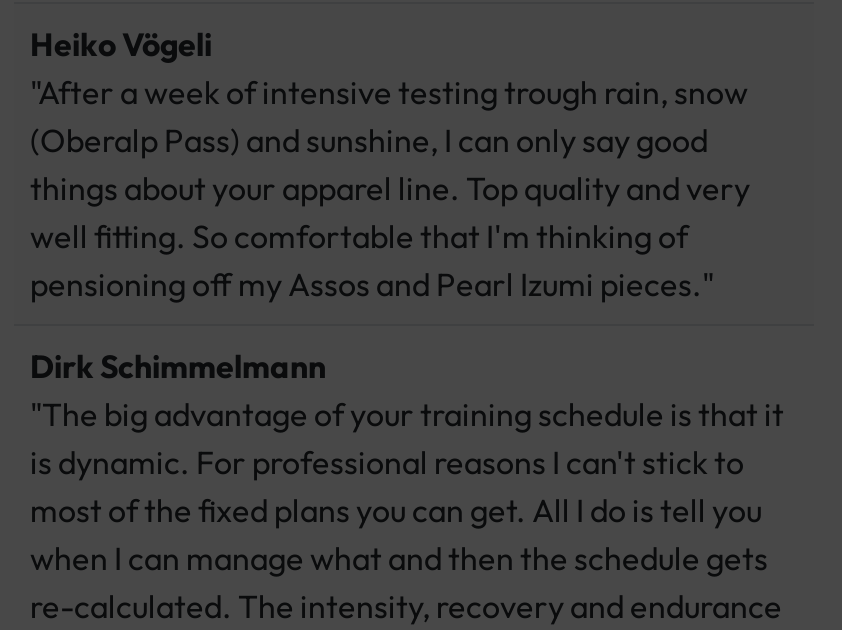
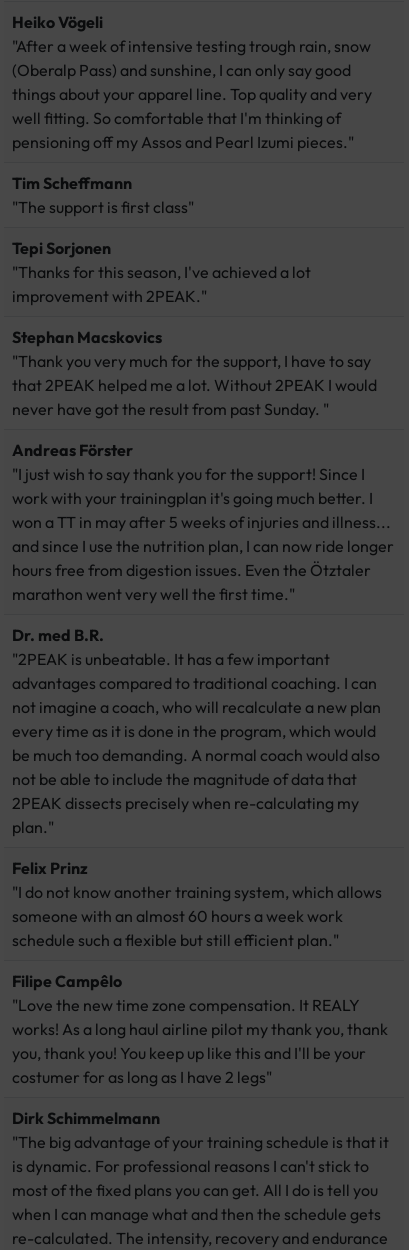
+ Tim Scheffmann
+ "The support is first class"
+ Tepi Sorjonen
+ "Thanks for this season, I've achieved a lot
+ improvement with 2PEAK."
+ Stephan Macskovics
+ "Thank you very much for the support, I have to say
+ that 2PEAK helped me a lot. Without 2PEAK I would
+ never have got the result from past Sunday. "
+ Andreas Förster
+ "I just wish to say thank you for the support! Since I
+ work with your trainingplan it's going much better. I
+ won a TT in may after 5 weeks of injuries and illness...
+ and since I use the nutrition plan, I can now ride longer
+ hours free from digestion issues. Even the Ötztaler
+ marathon went very well the first time."
+ Dr. med B.R.
+ "2PEAK is unbeatable. It has a few important
+ advantages compared to traditional coaching. I can
+ not imagine a coach, who will recalculate a new plan
+ every time as it is done in the program, which would
+ be much too demanding. A normal coach would also
+ not be able to include the magnitude of data that
+ 2PEAK dissects precisely when re-calculating my
+ plan."
+ Felix Prinz
+ "I do not know another training system, which allows
+ someone with an almost 60 hours a week work
+ schedule such a flexible but still efficient plan."
+ Filipe Campêlo
+ "Love the new time zone compensation. It REALY
+ works! As a long haul airline pilot my thank you, thank
+ you, thank you! You keep up like this and I'll be your
+ costumer for as long as I have 2 legs"
